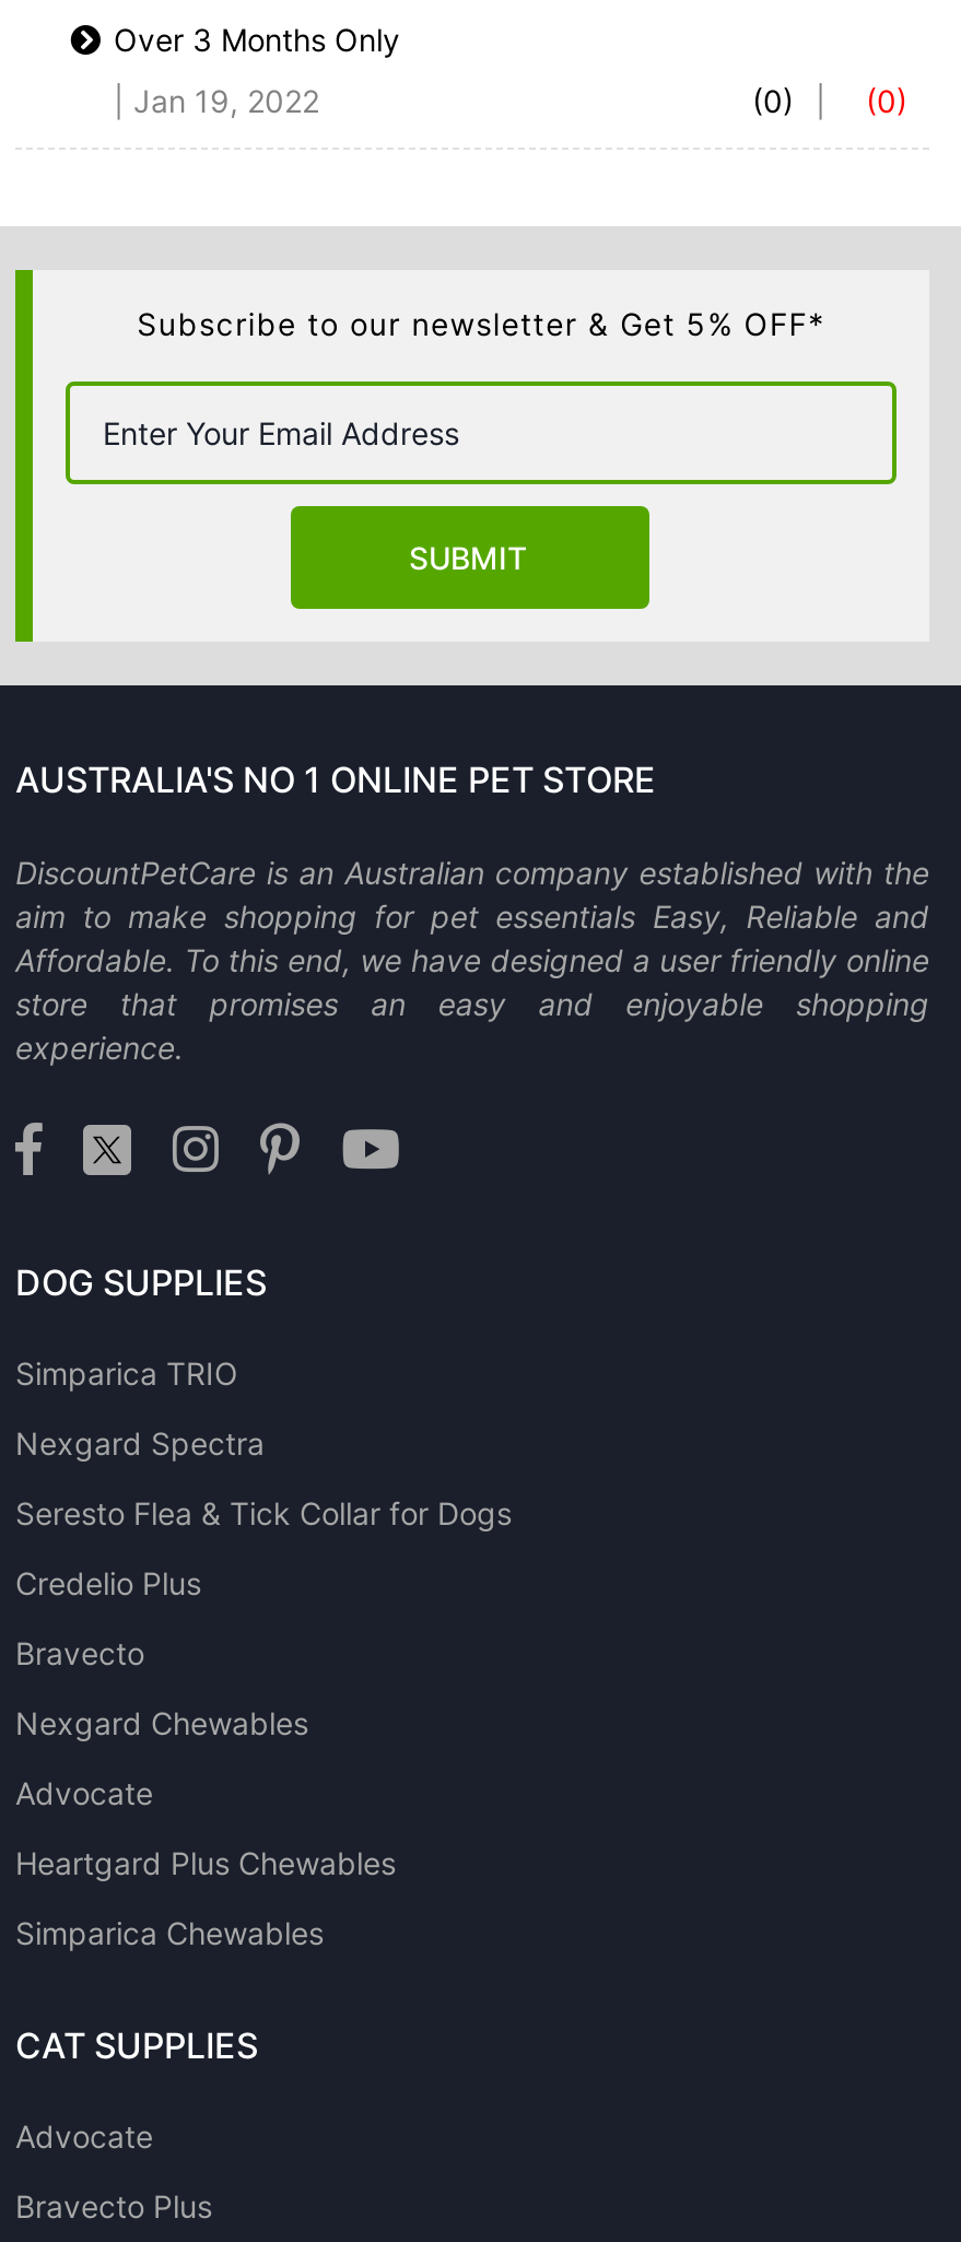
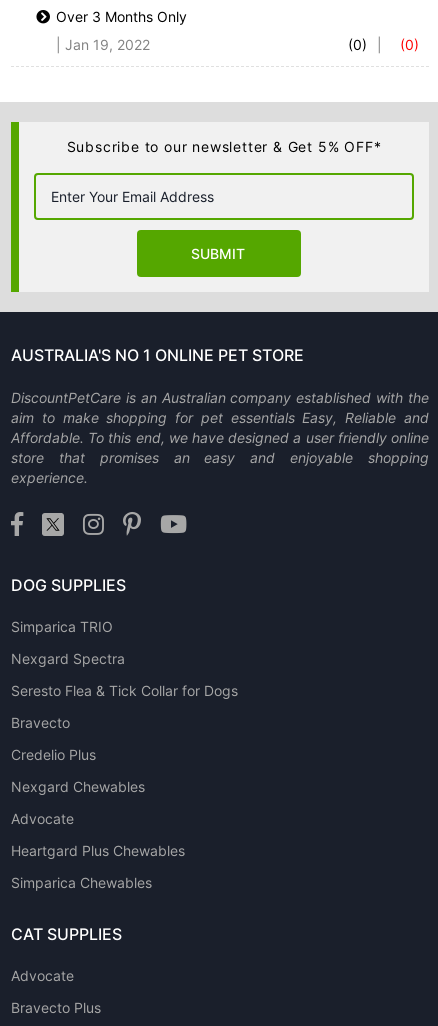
moved down: Credelio Plus

moved up: Bravecto
